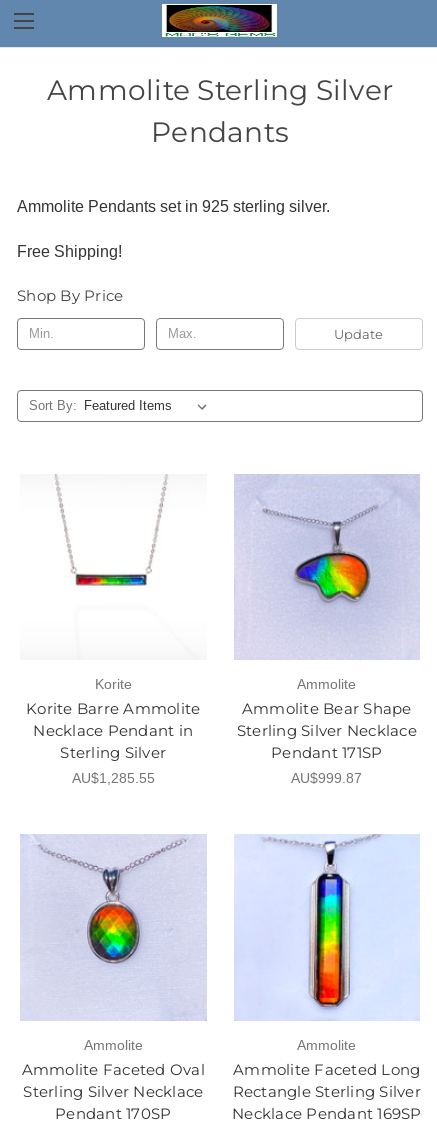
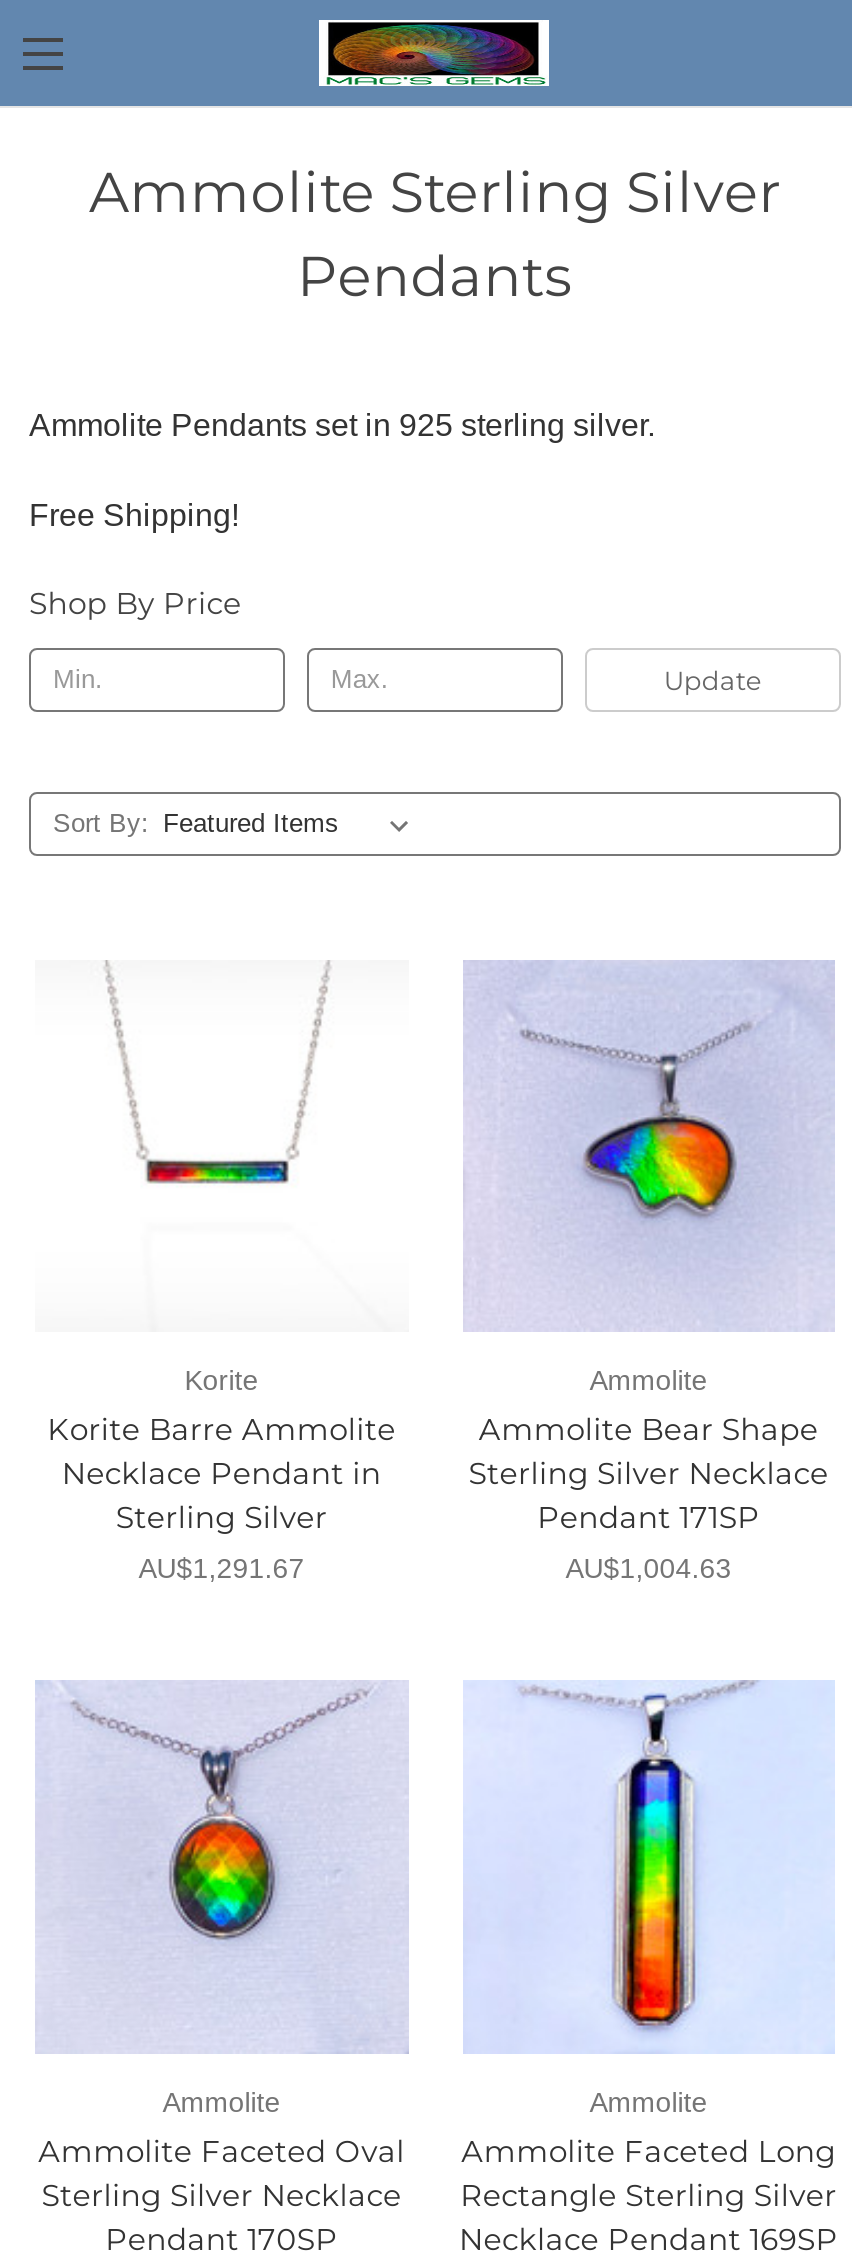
- AU$1,285.55
+ AU$1,291.67

- AU$999.87
+ AU$1,004.63
